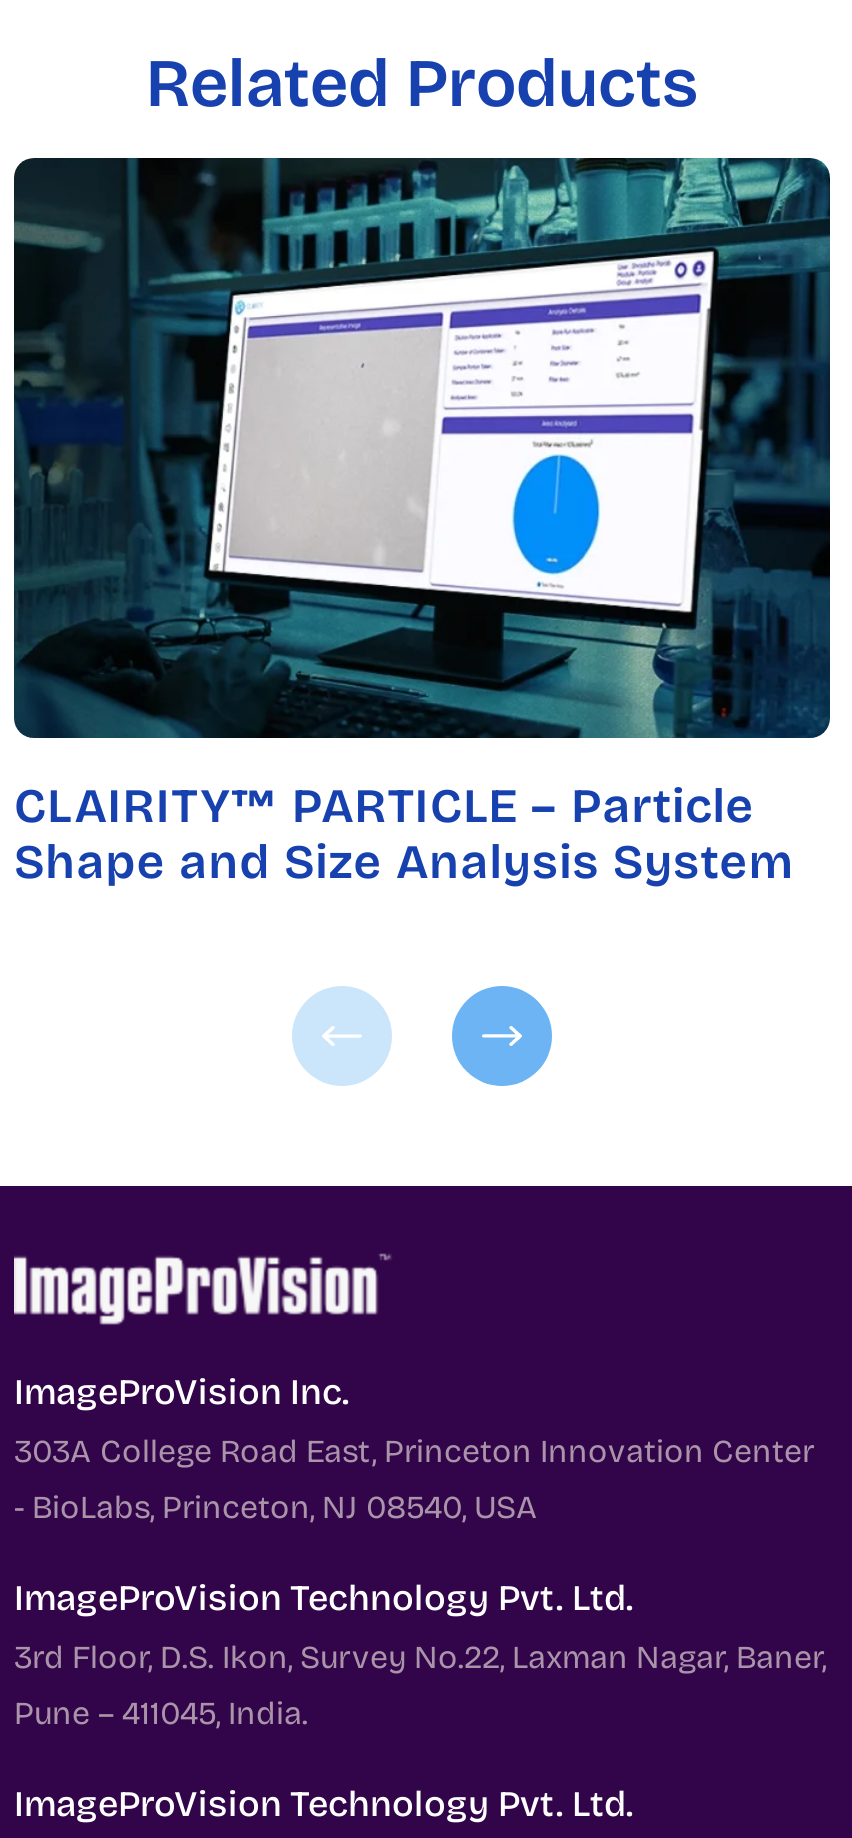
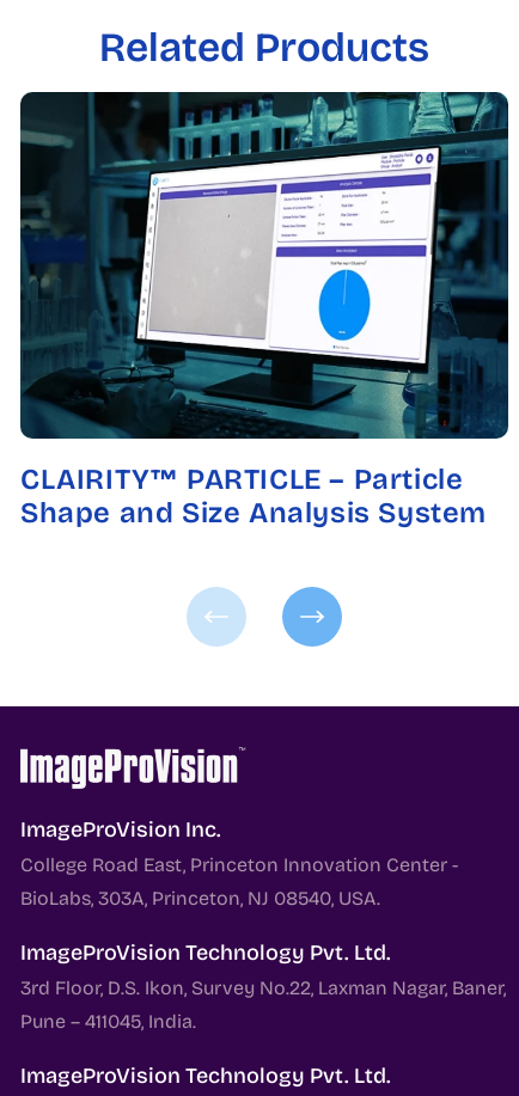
- 303A College Road East, Princeton Innovation Center
+ College Road East, Princeton Innovation Center -

- - BioLabs, Princeton, NJ 08540, USA
+ BioLabs, 303A, Princeton, NJ 08540, USA.
